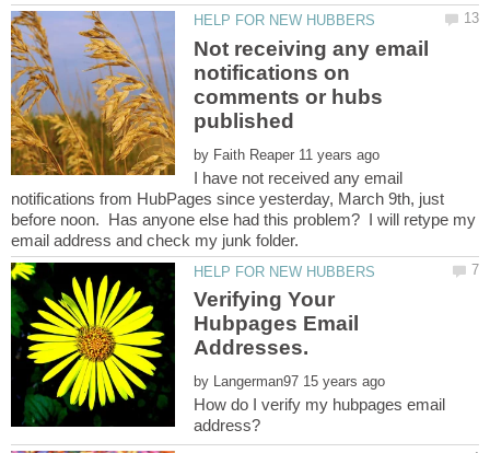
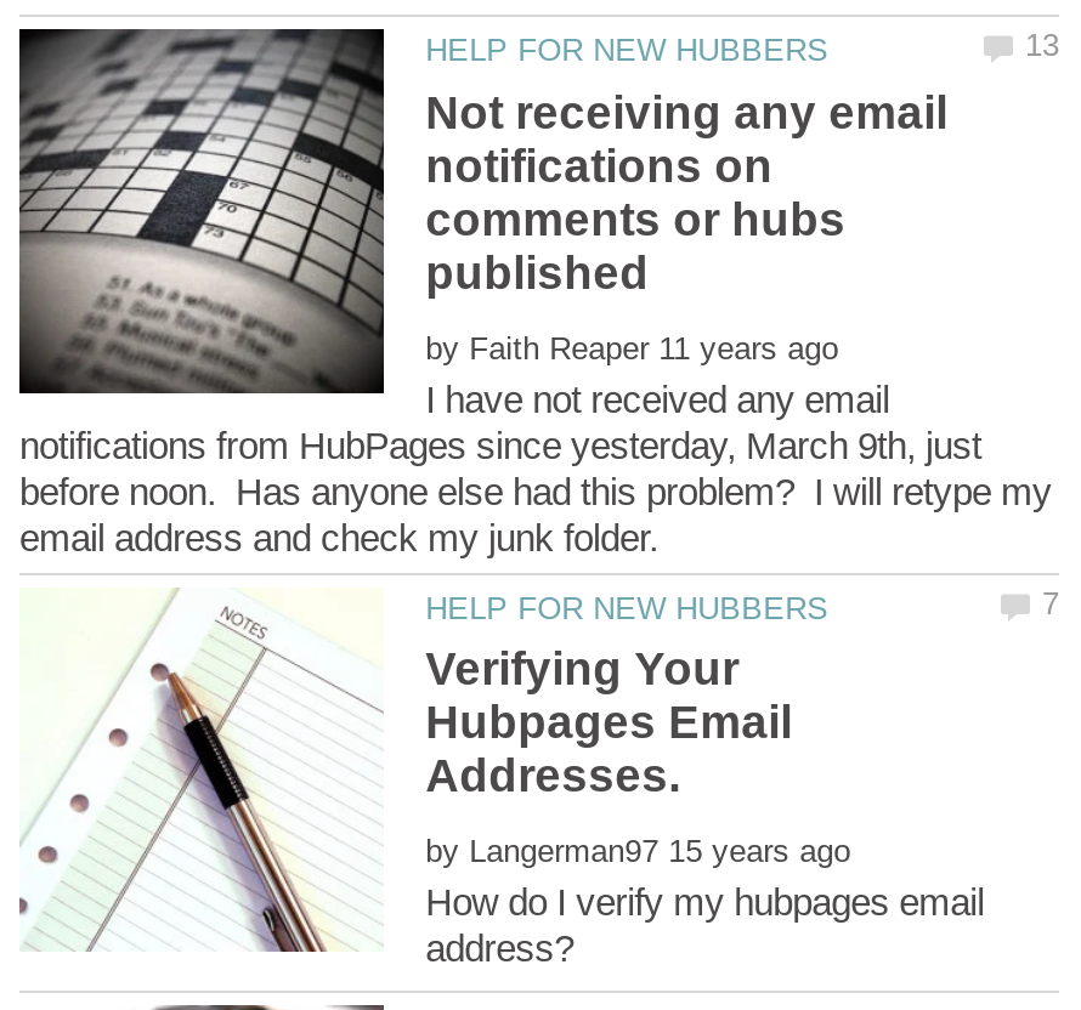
- [image]
+ [image]

- [image]
+ [image]
